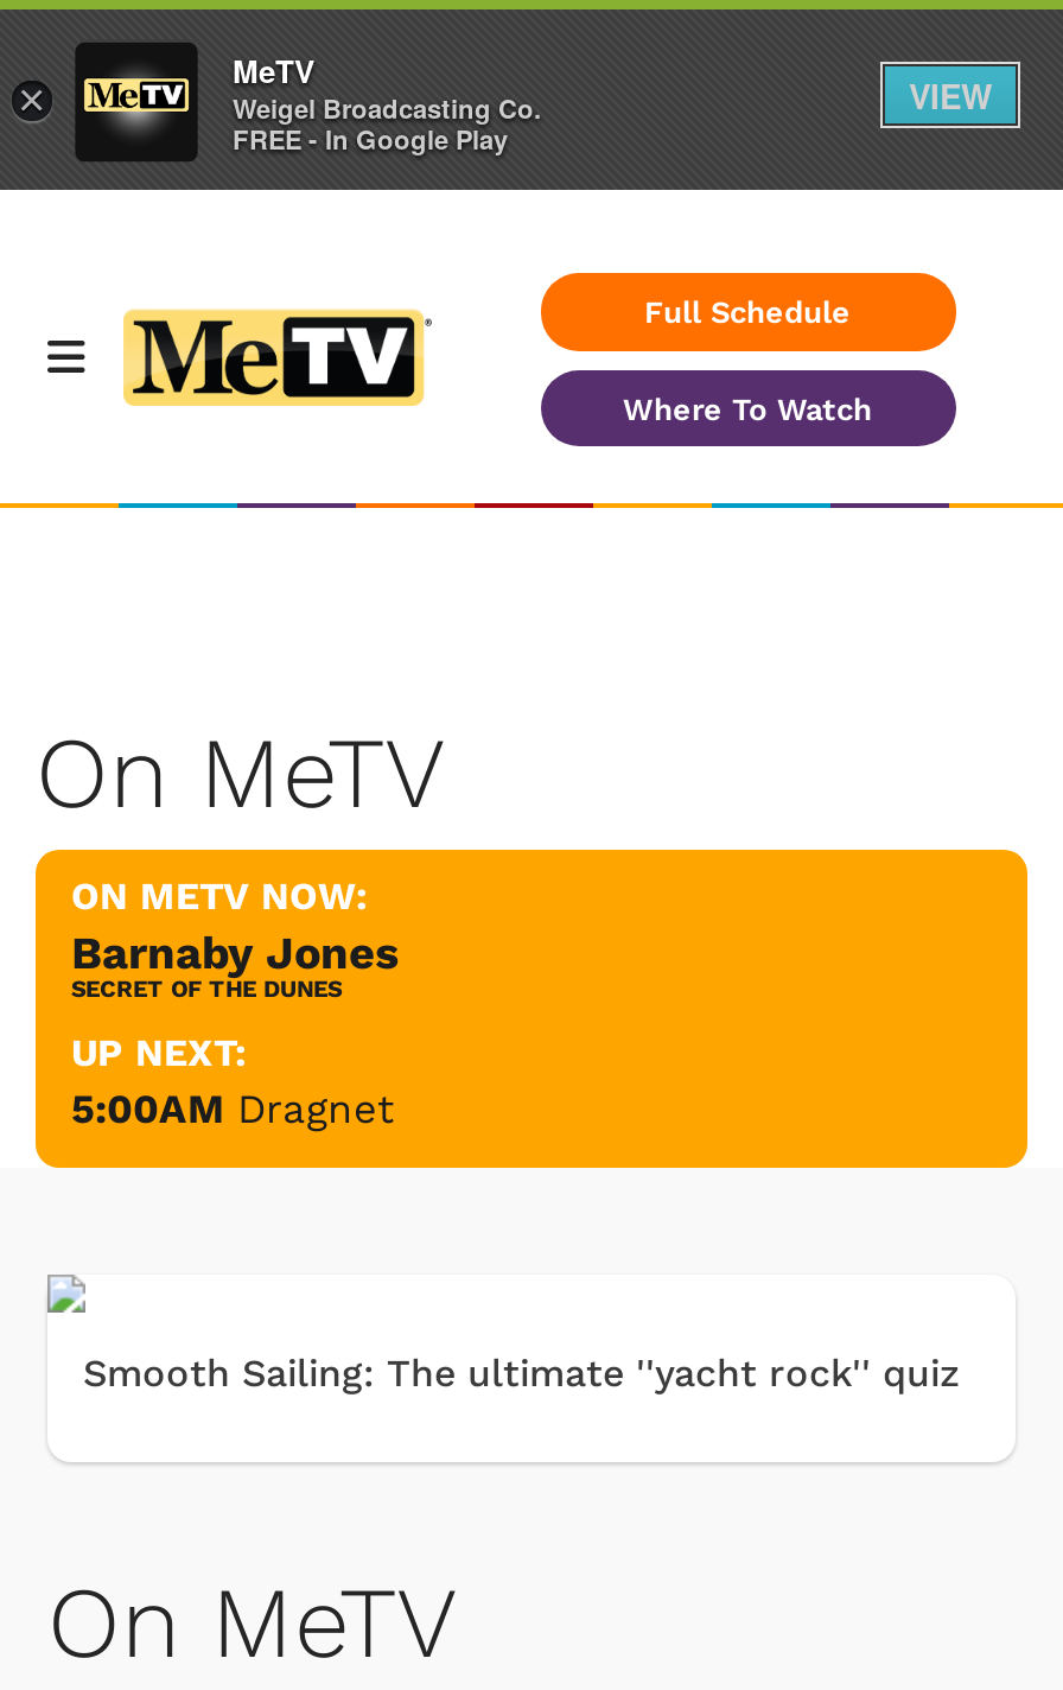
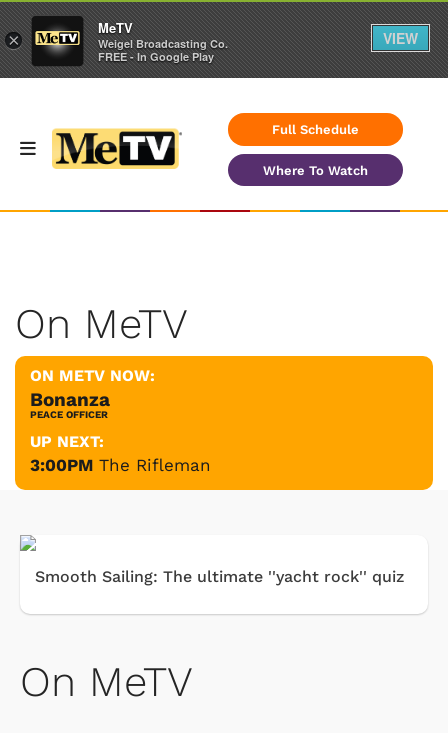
- Barnaby Jones
- SECRET OF THE DUNES
+ Bonanza
+ PEACE OFFICER

- 5:00AM Dragnet
+ 3:00PM The Rifleman
